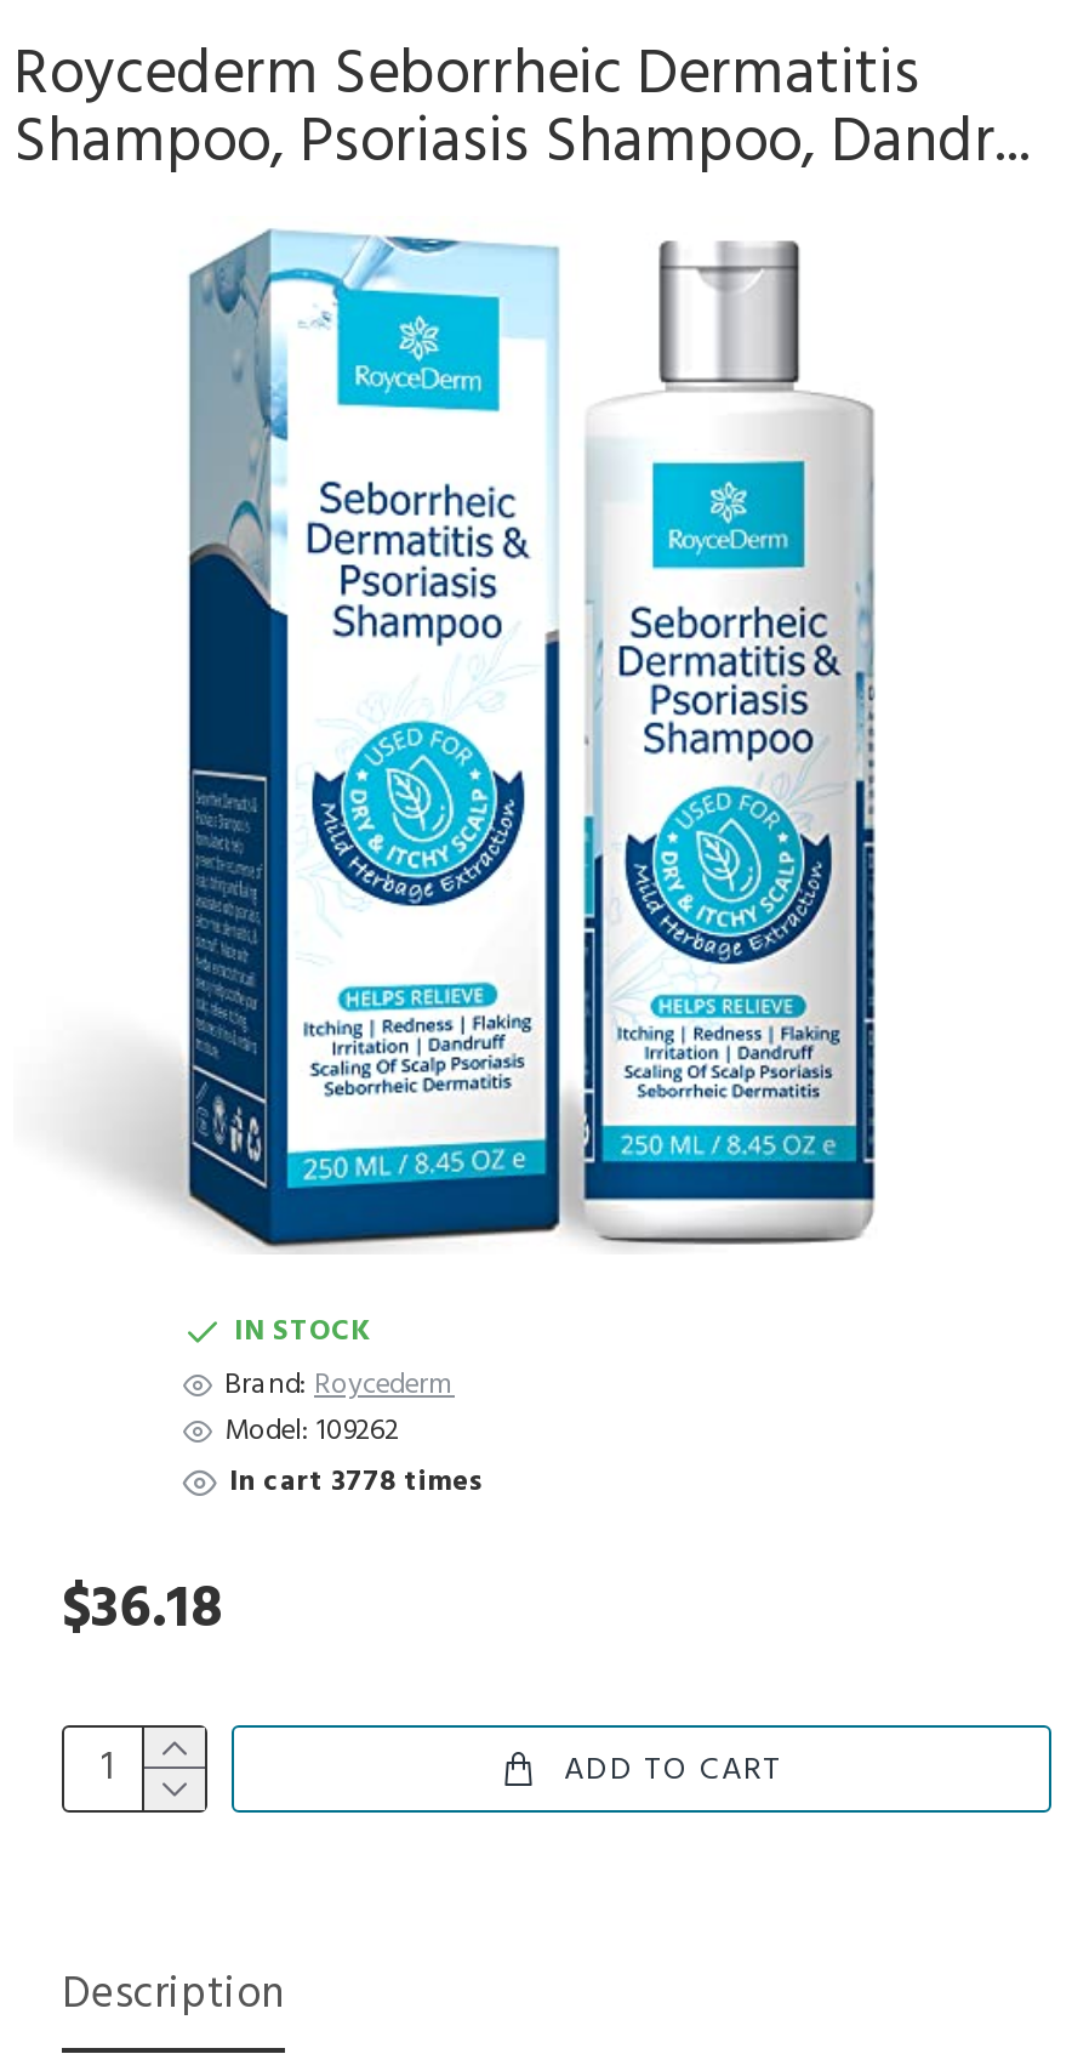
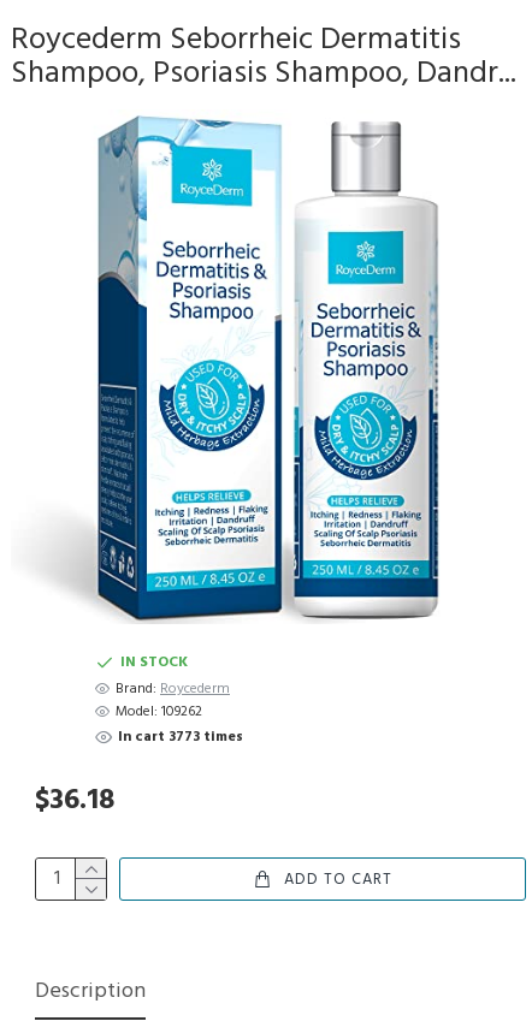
- In cart 3778 times
+ In cart 3773 times
